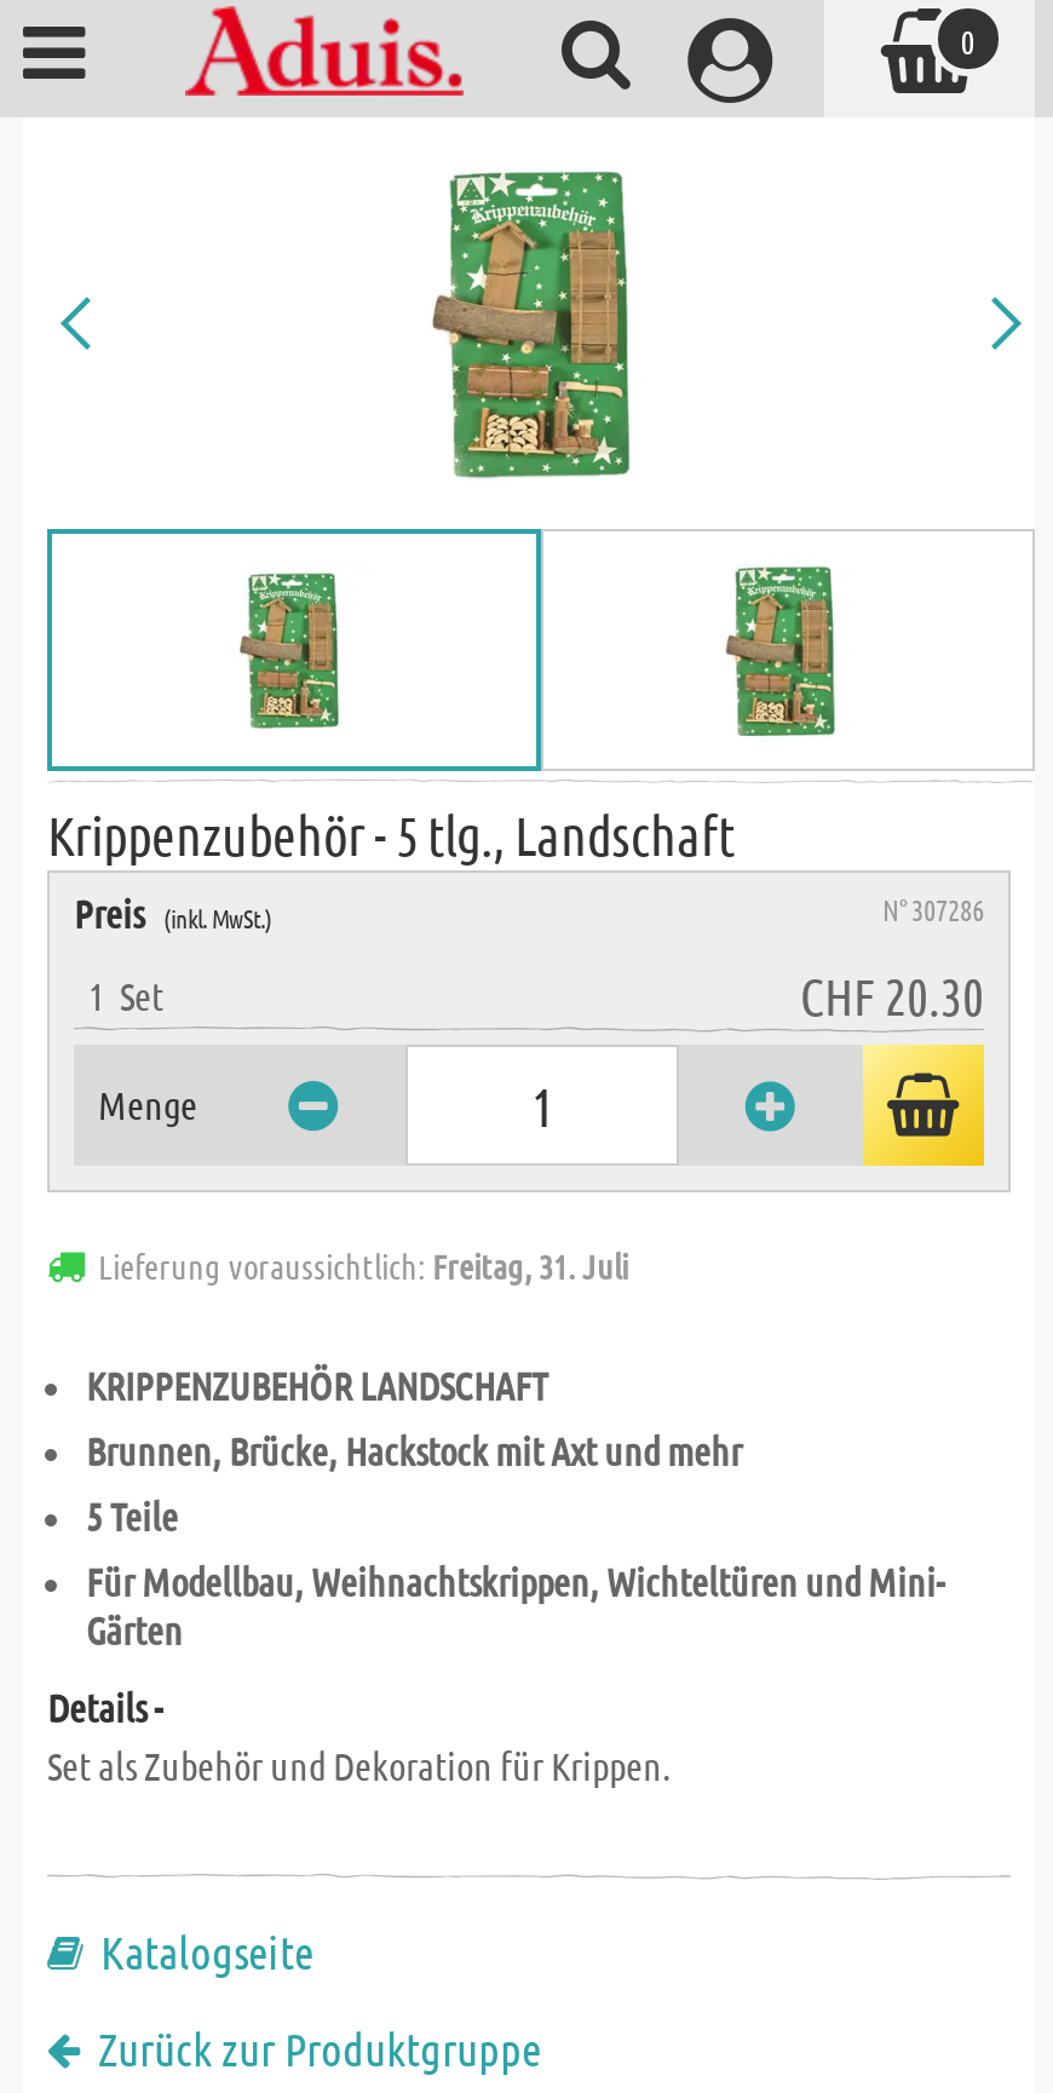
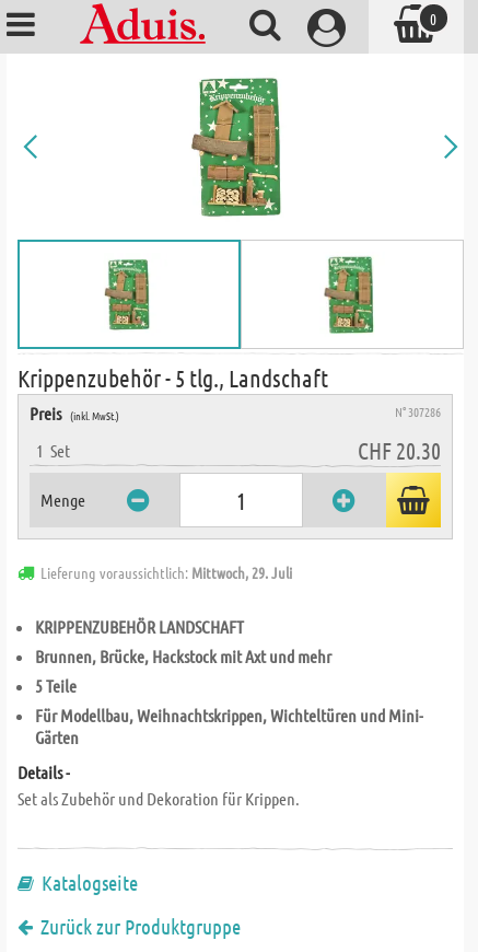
- Lieferung voraussichtlich: Freitag, 31. Juli
+ Lieferung voraussichtlich: Mittwoch, 29. Juli
